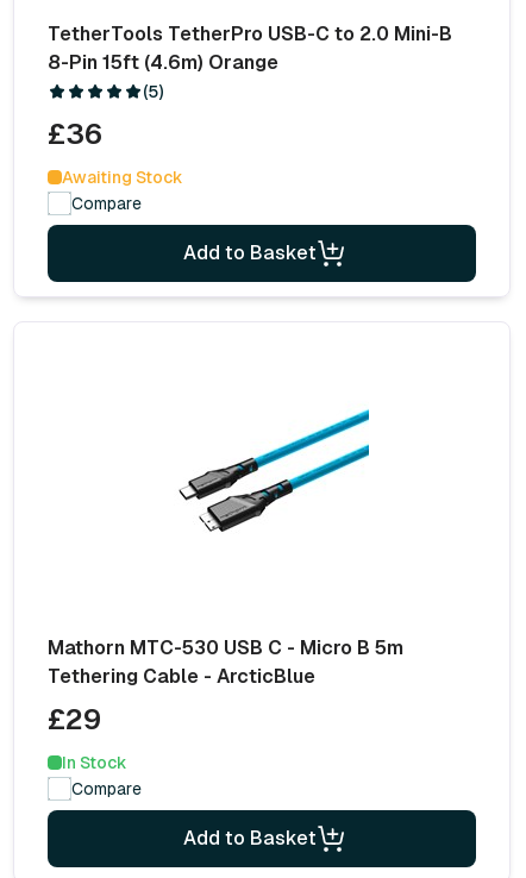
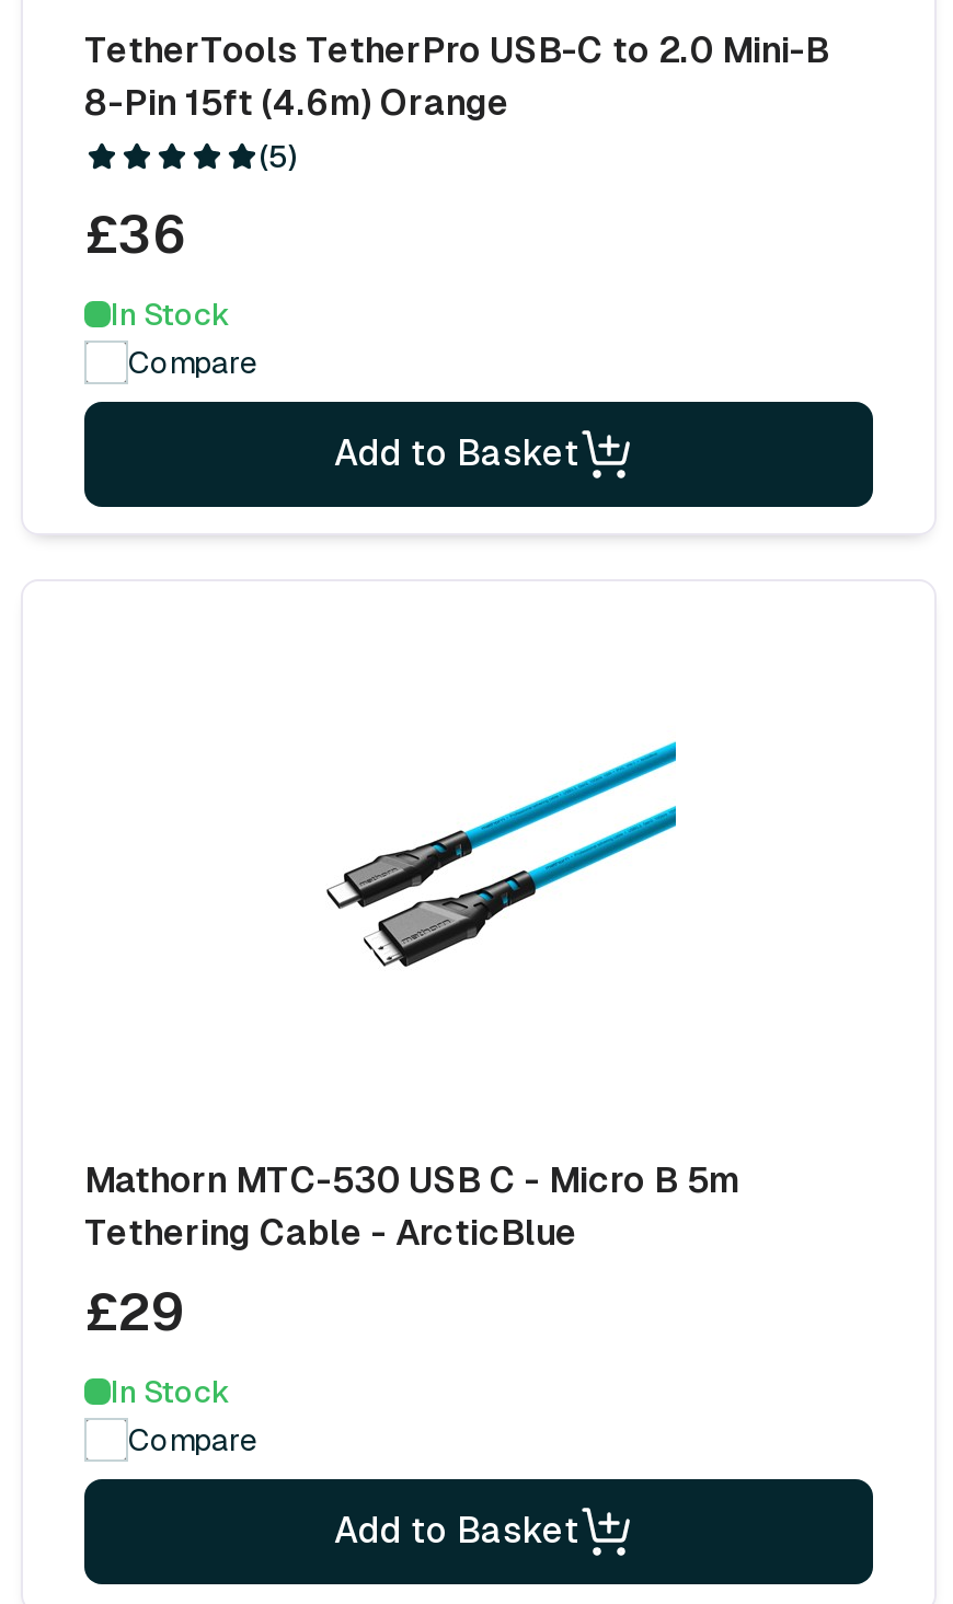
- Awaiting Stock
+ In Stock
